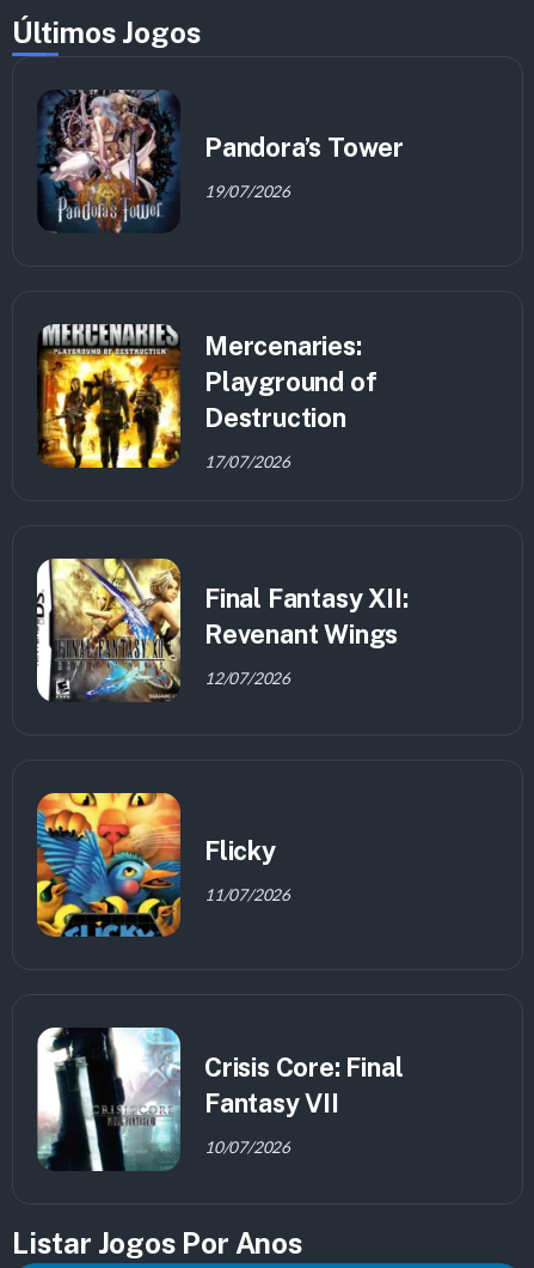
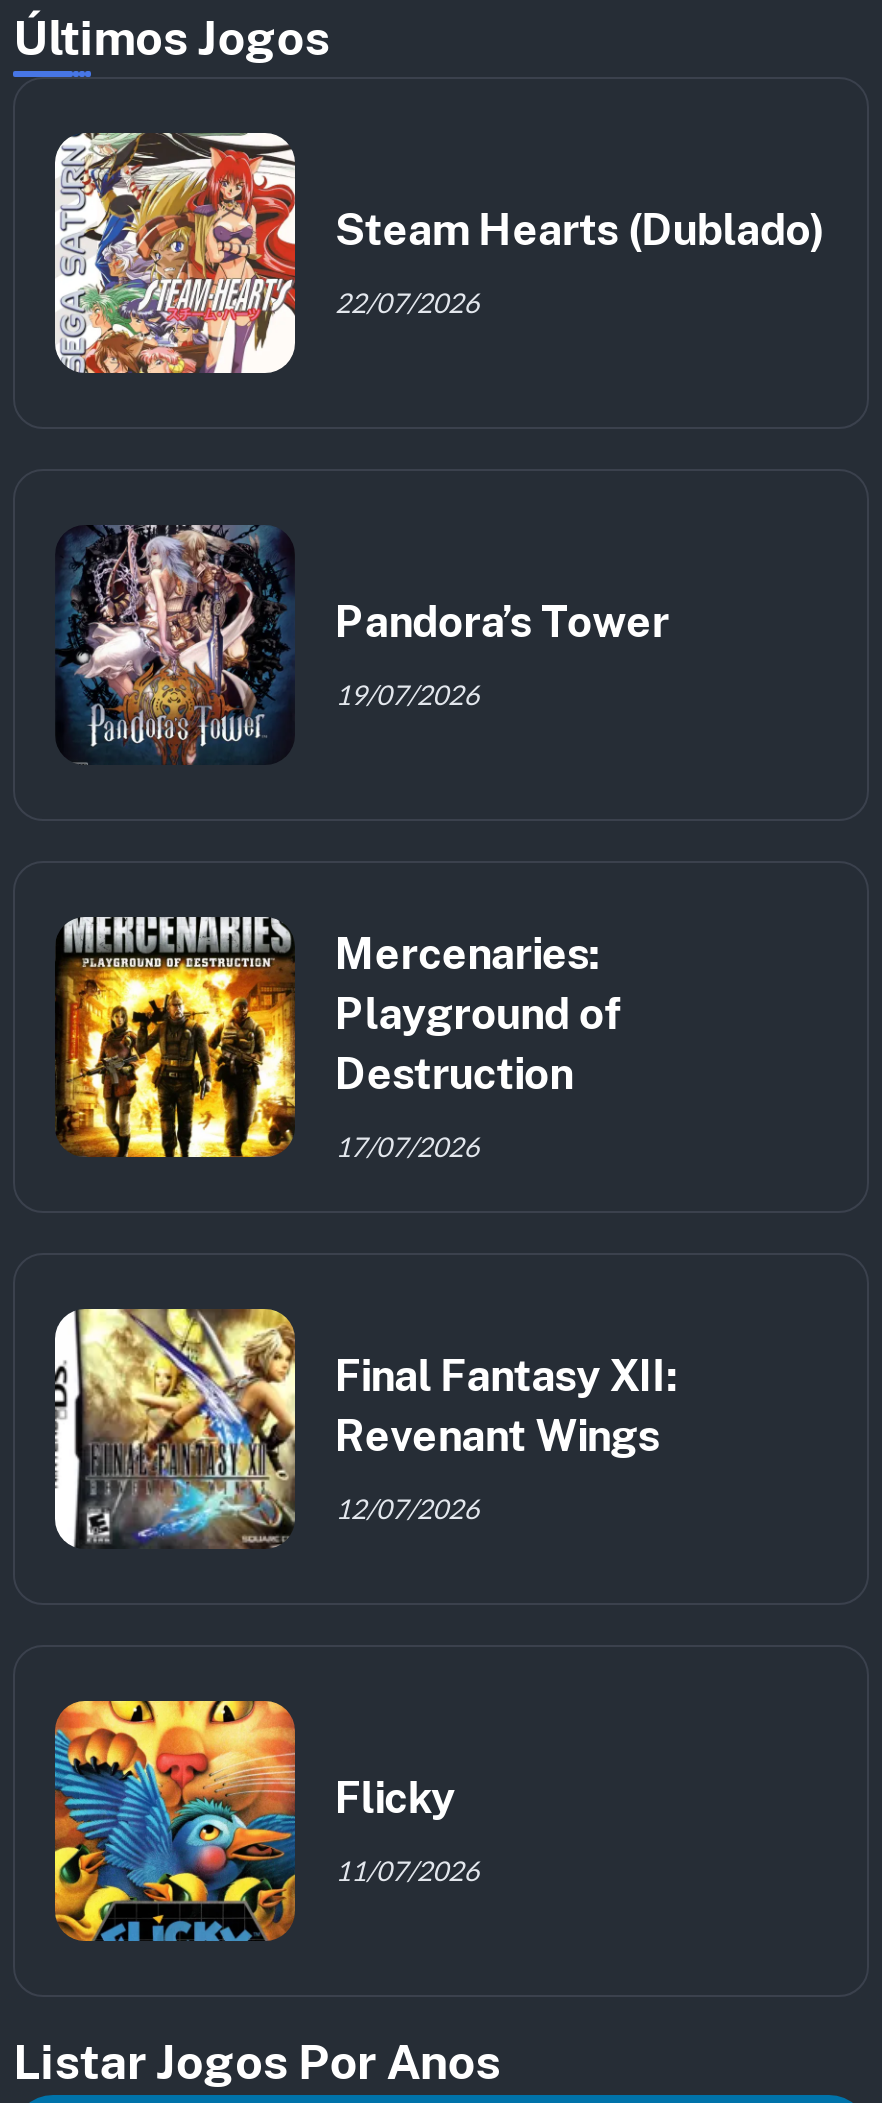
+ [image]
+ Steam Hearts (Dublado)
+ 22/07/2026

moved down: [image] | Pandora’s Tower | 19/07/2026 | ... | Flicky | 11/07/2026

- [image]
- Crisis Core: Final
- Fantasy VII
- 10/07/2026
